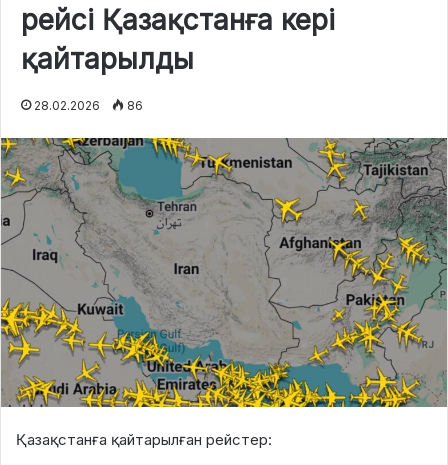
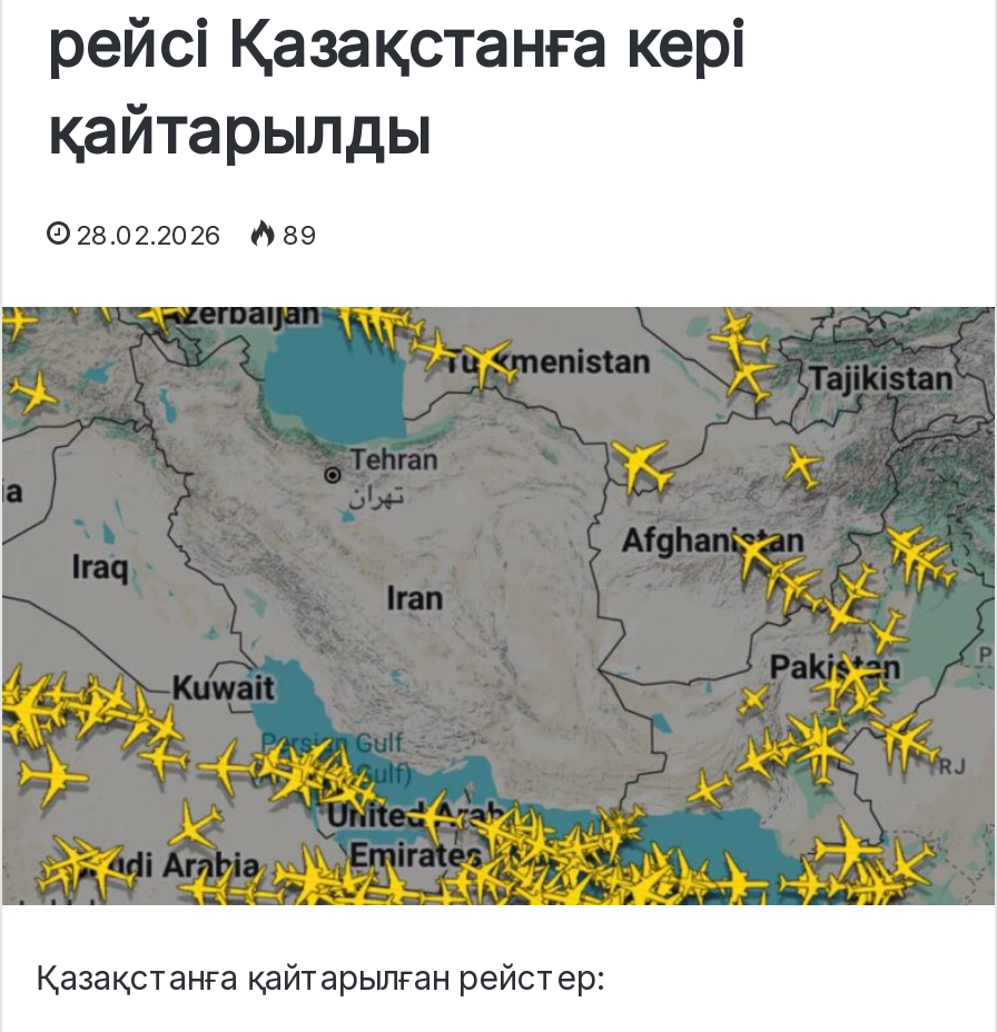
- 28.02.2026 86
+ 28.02.2026 89
